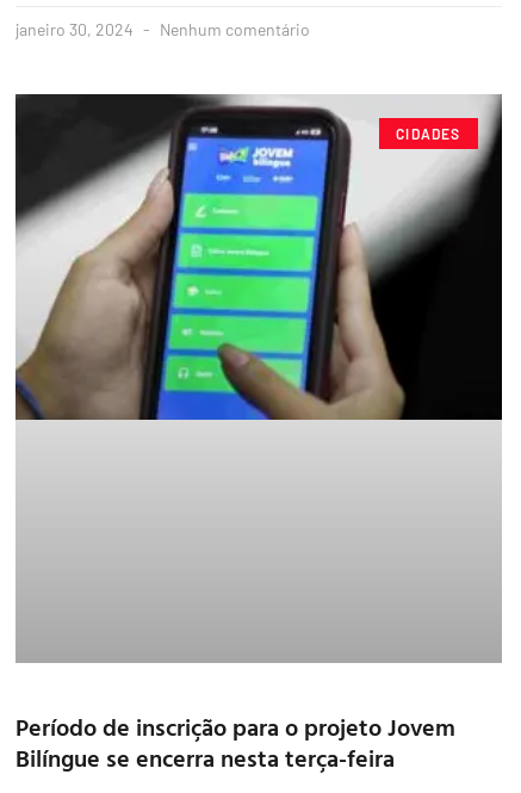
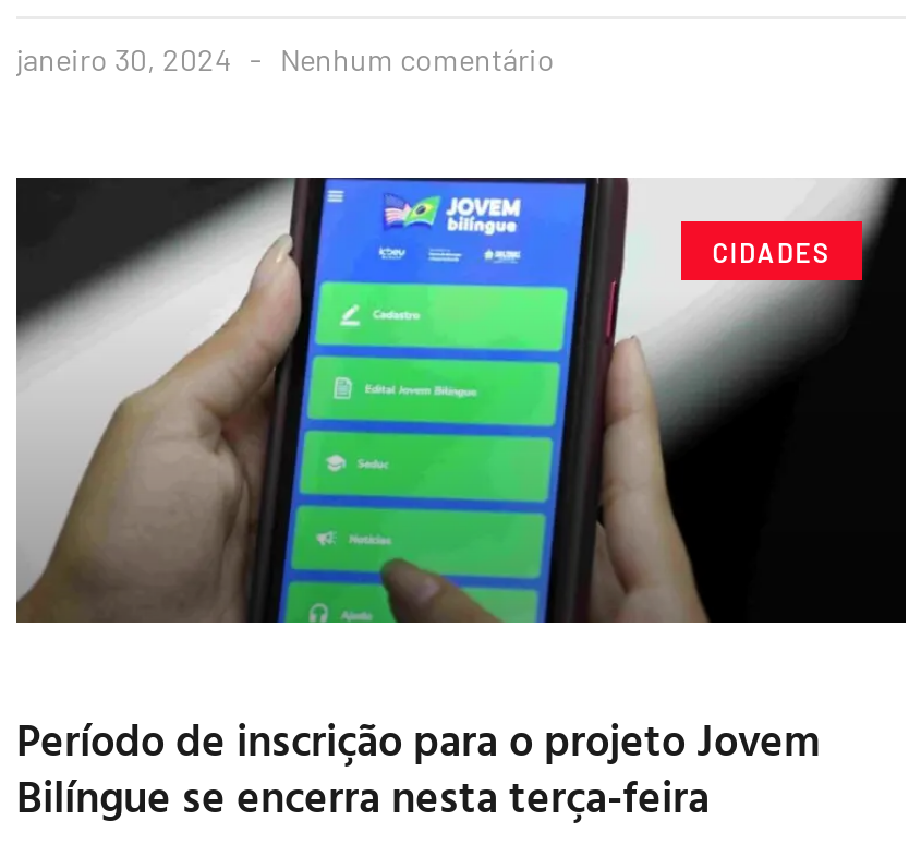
- [image]
+ [image]
